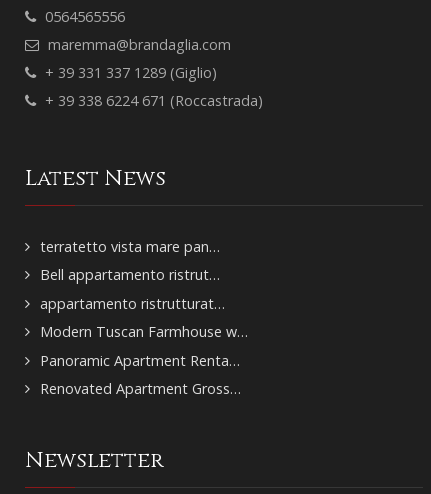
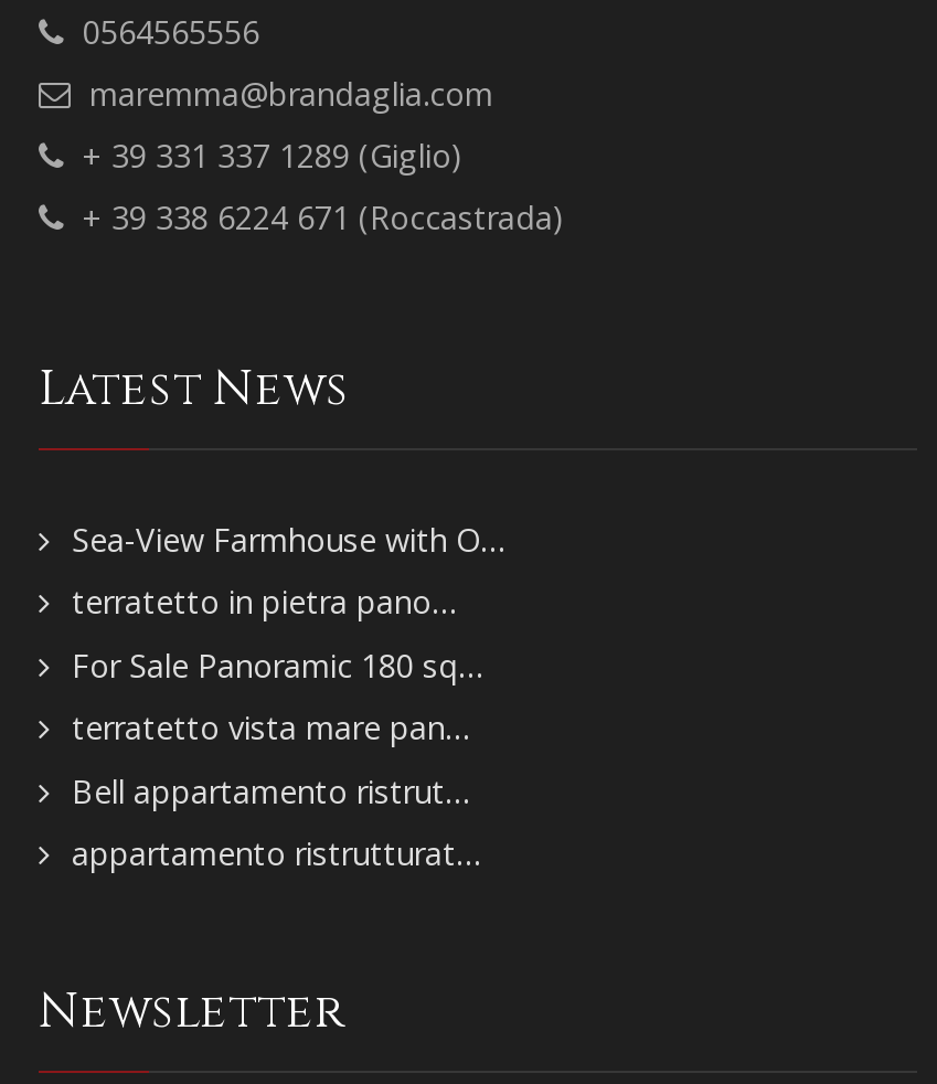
+ Sea-View Farmhouse with O…
+ terratetto in pietra pano…
+ For Sale Panoramic 180 sq…

moved down: terratetto vista mare pan… | Bell appartamento ristrut… | appartamento ristrutturat…

- Modern Tuscan Farmhouse w…
- Panoramic Apartment Renta…
- Renovated Apartment Gross…
